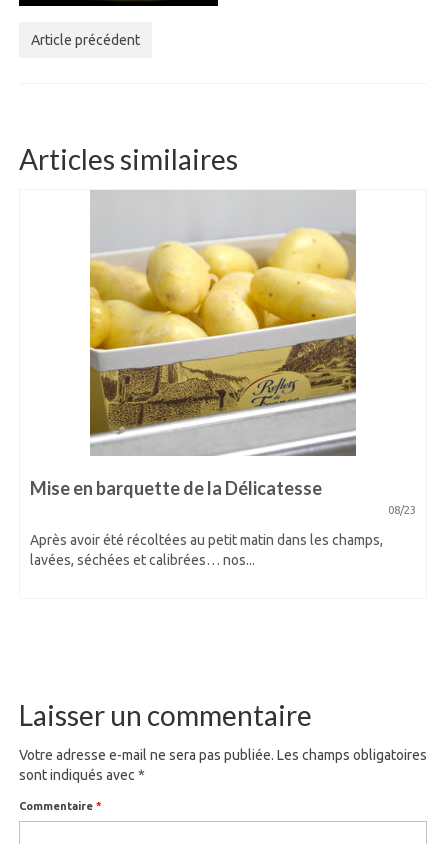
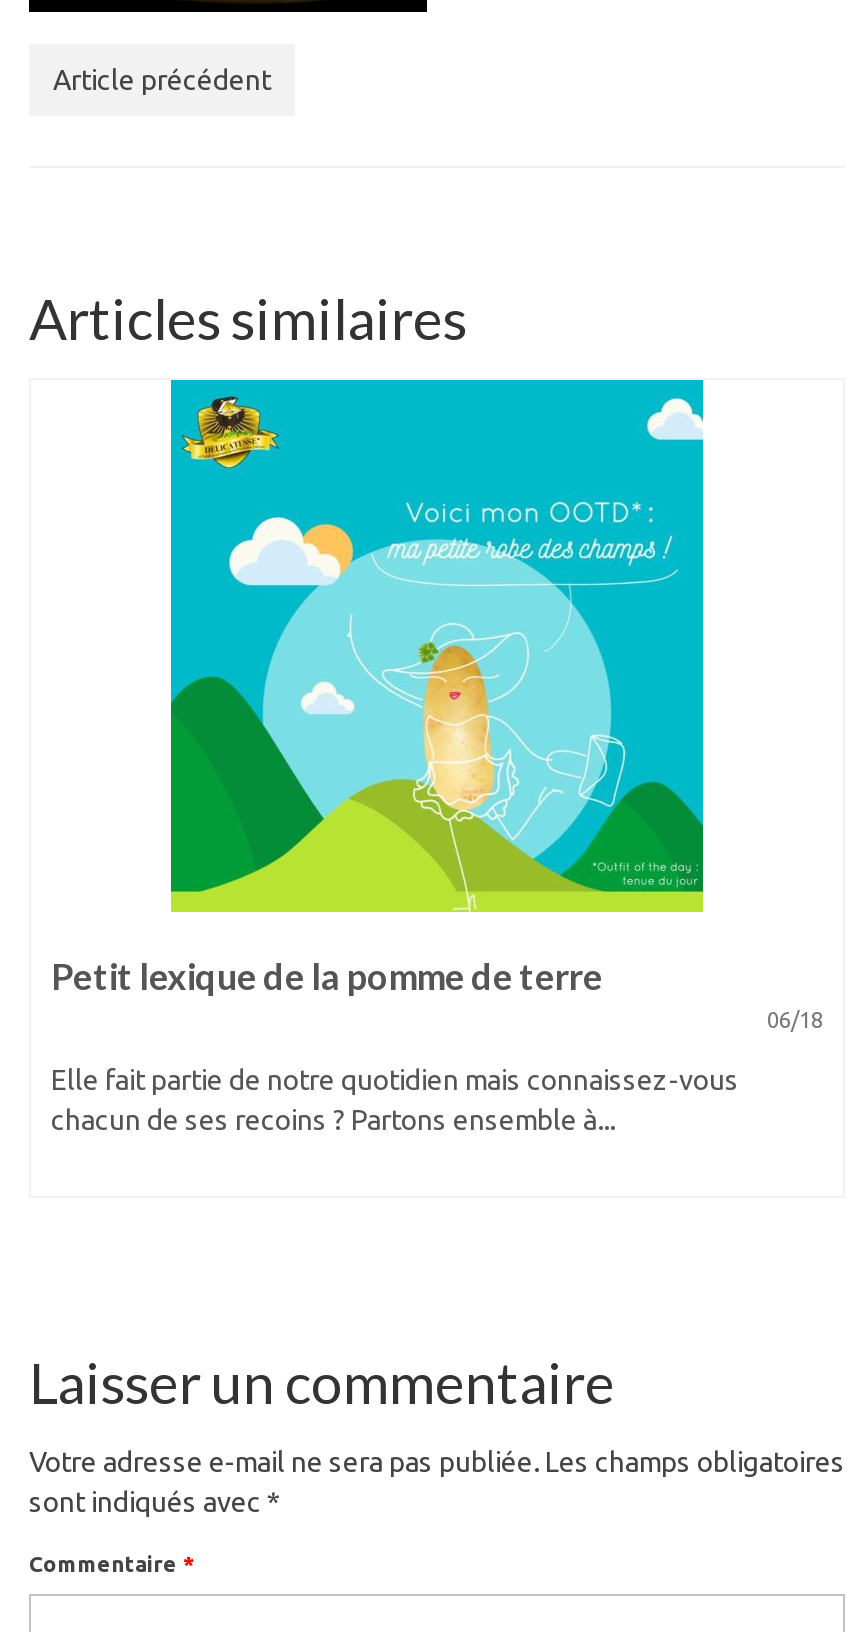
- [image]
- Mise en barquette de la Délicatesse
- 08/23
+ [image]
+ Petit lexique de la pomme de terre
+ 06/18

- Après avoir été récoltées au petit matin dans les champs,
- lavées, séchées et calibrées… nos...
+ Elle fait partie de notre quotidien mais connaissez-vous
+ chacun de ses recoins ? Partons ensemble à...
